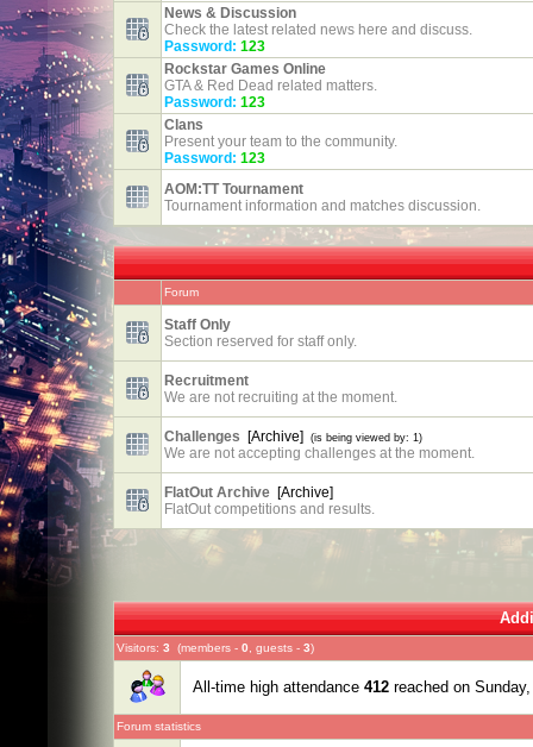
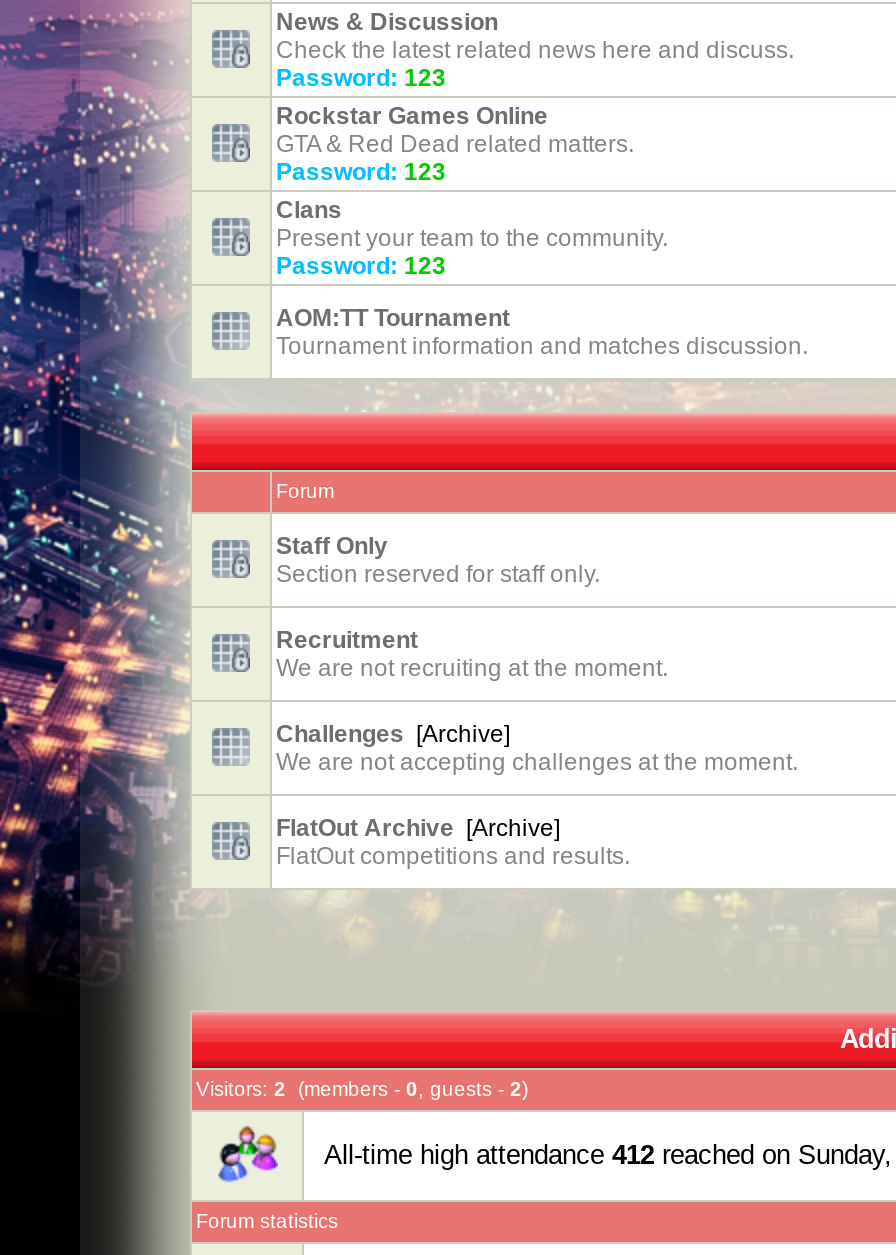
- Challenges [Archive] (is being viewed by: 1)
+ Challenges [Archive]

- Visitors: 3 (members - 0, guests - 3)
+ Visitors: 2 (members - 0, guests - 2)
